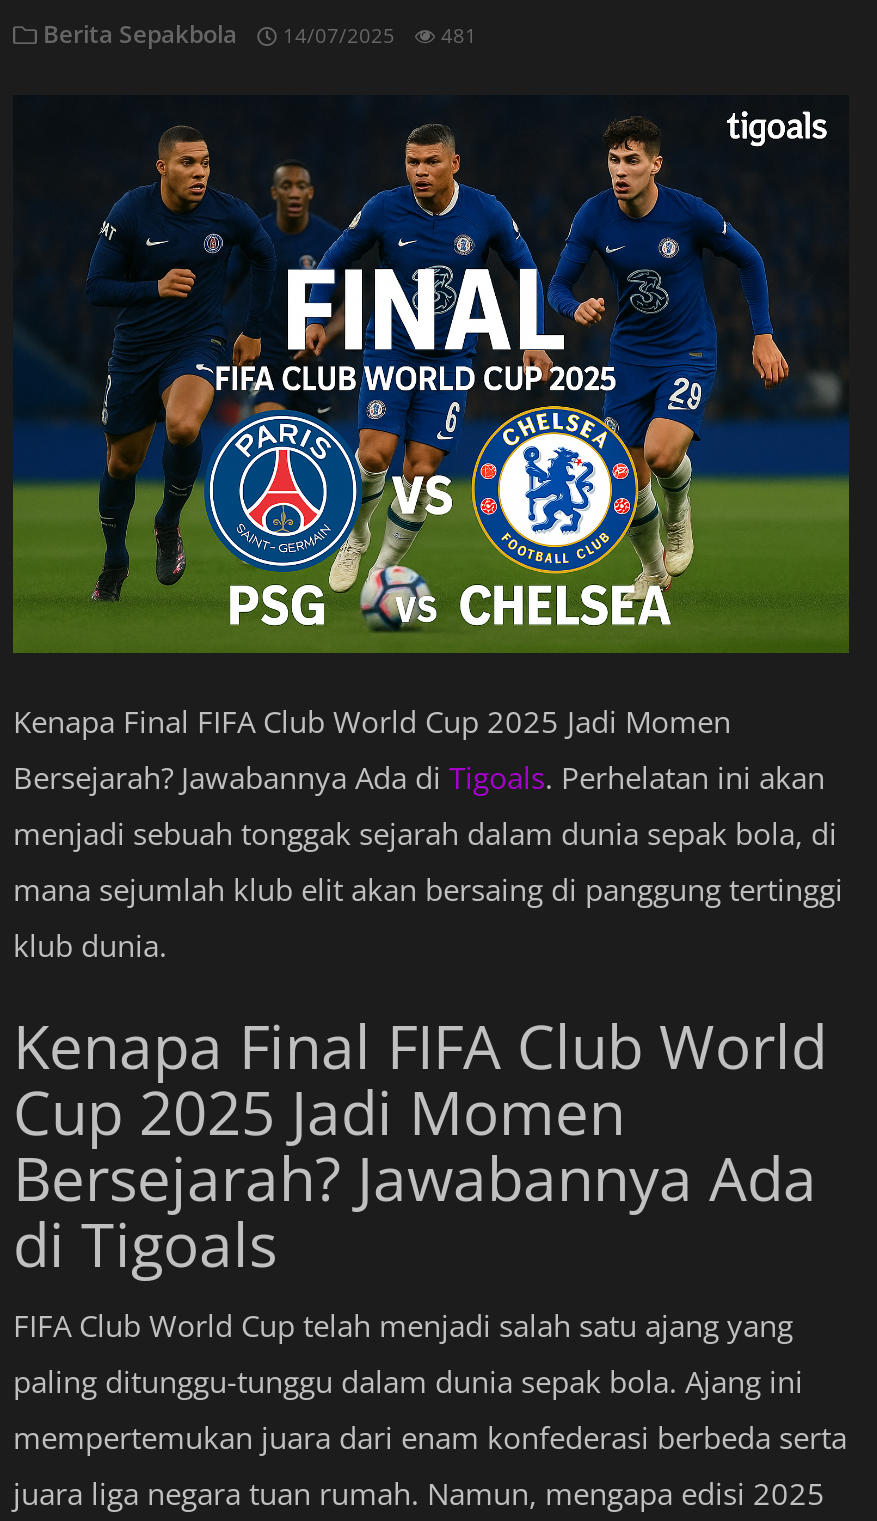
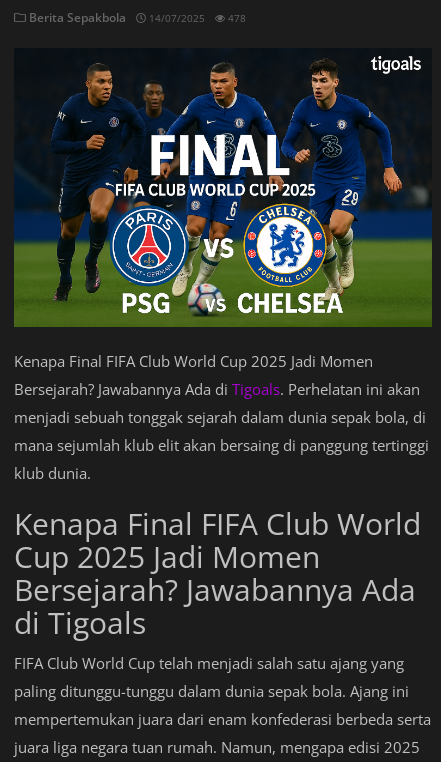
- Berita Sepakbola 14/07/2025 481
+ Berita Sepakbola 14/07/2025 478
